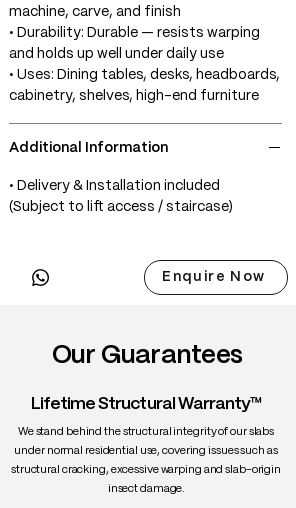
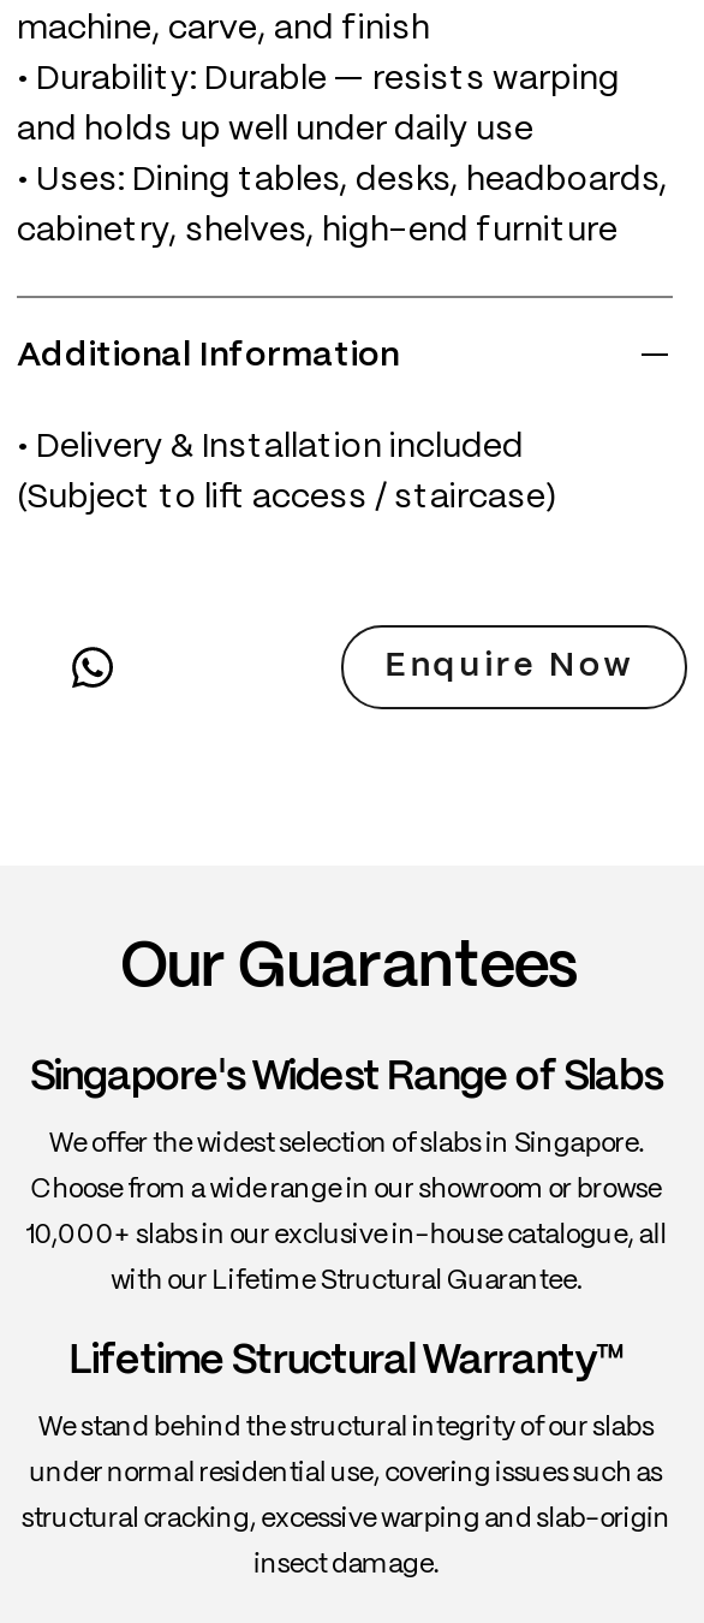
+ Singapore's Widest Range of Slabs
+ We offer the widest selection of slabs in Singapore.
+ Choose from a wide range in our showroom or browse
+ 10,000+ slabs in our exclusive in-house catalogue, all
+ with our Lifetime Structural Guarantee.
